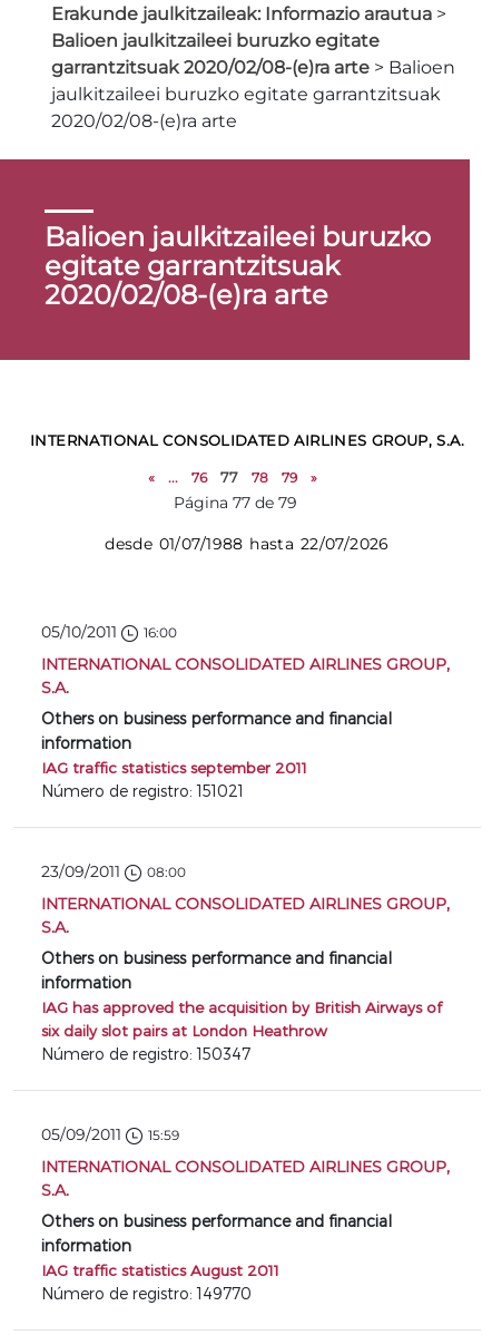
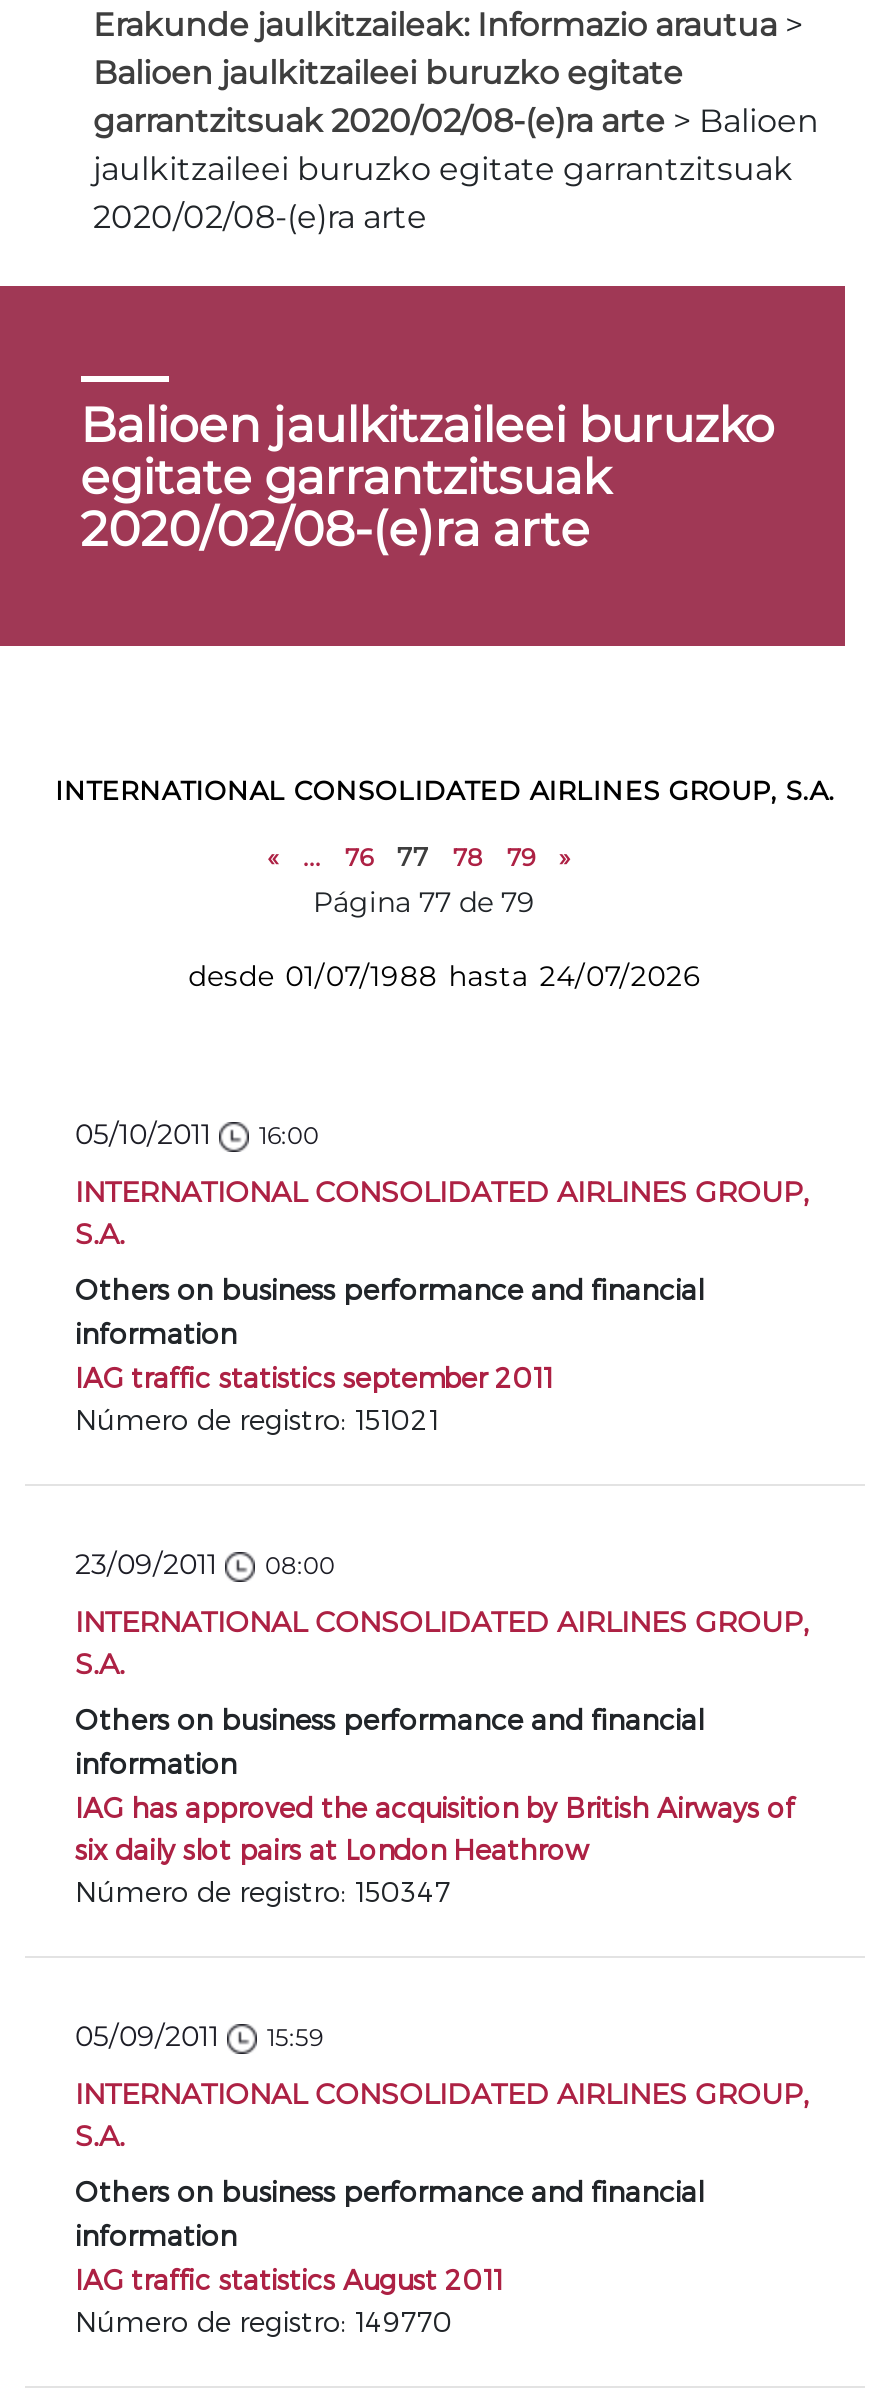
- desde 01/07/1988 hasta 22/07/2026
+ desde 01/07/1988 hasta 24/07/2026
